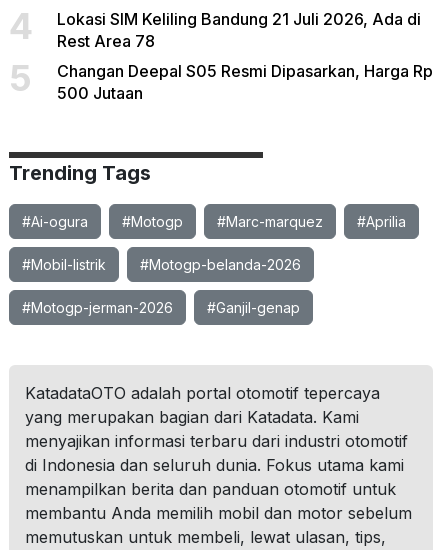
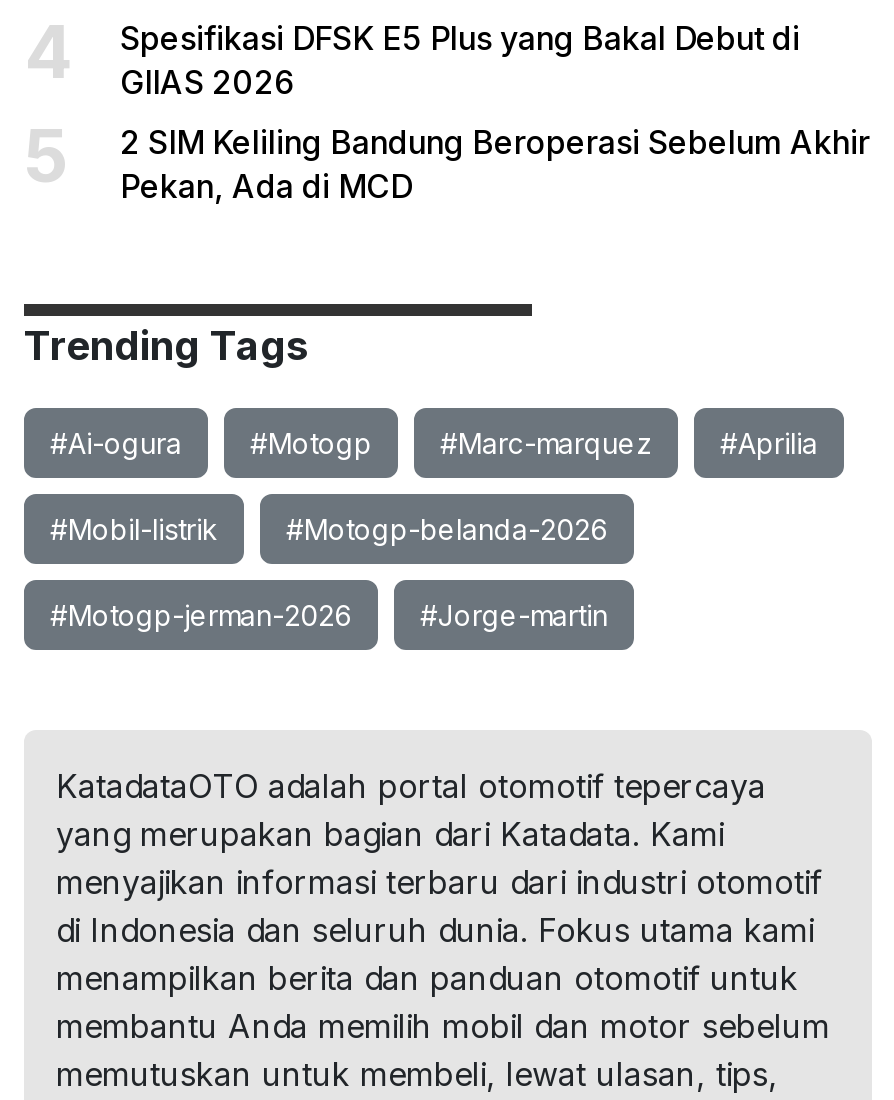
- Lokasi SIM Keliling Bandung 21 Juli 2026, Ada di
- Rest Area 78
+ Spesifikasi DFSK E5 Plus yang Bakal Debut di
+ GIIAS 2026

- Changan Deepal S05 Resmi Dipasarkan, Harga Rp
- 500 Jutaan
+ 2 SIM Keliling Bandung Beroperasi Sebelum Akhir
+ Pekan, Ada di MCD

- #Ganjil-genap
+ #Jorge-martin
